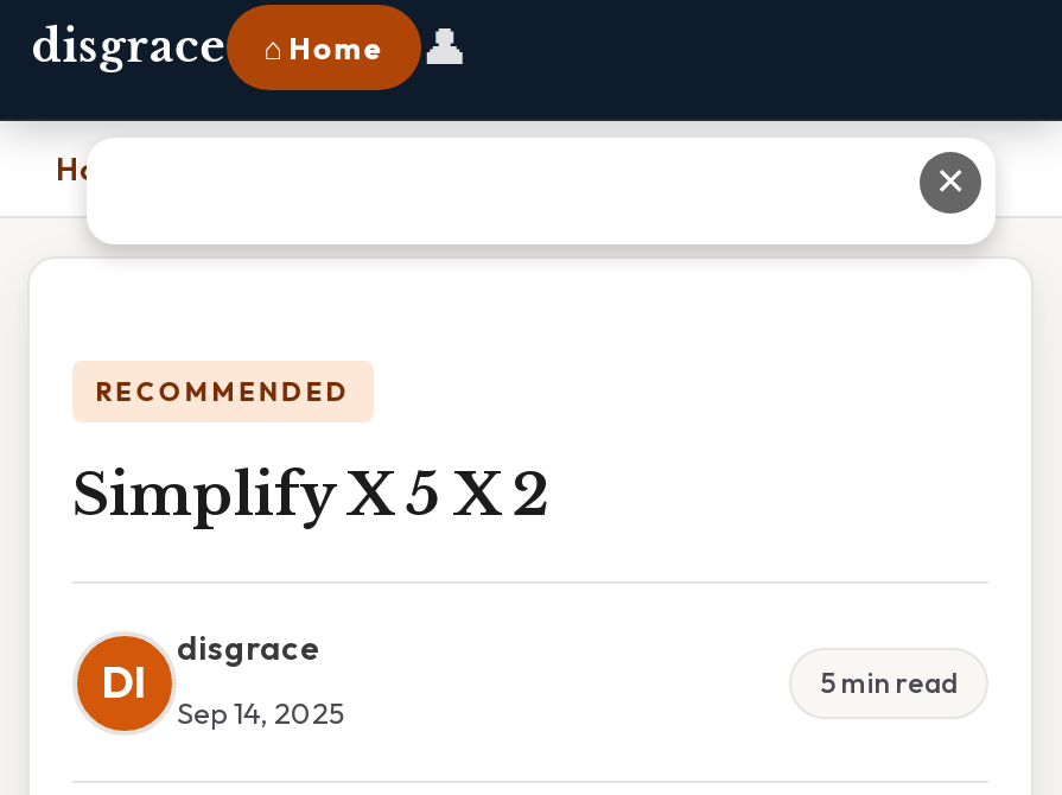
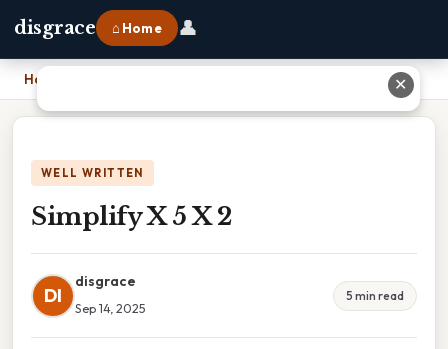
- RECOMMENDED
+ WELL WRITTEN
